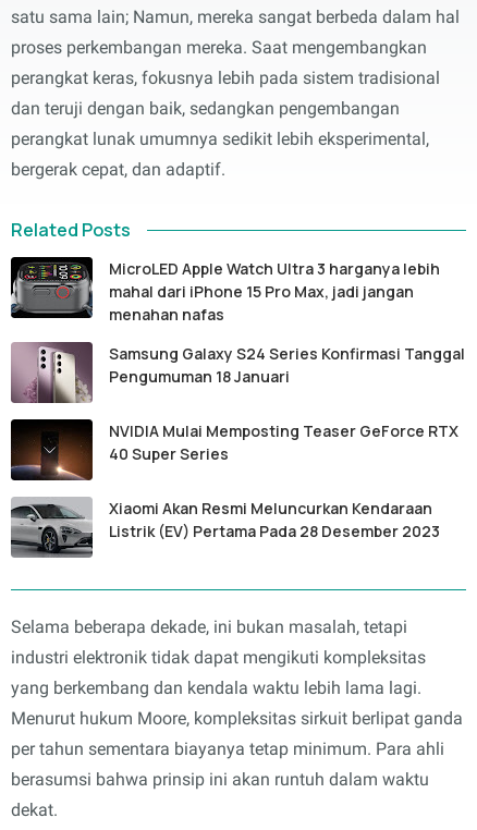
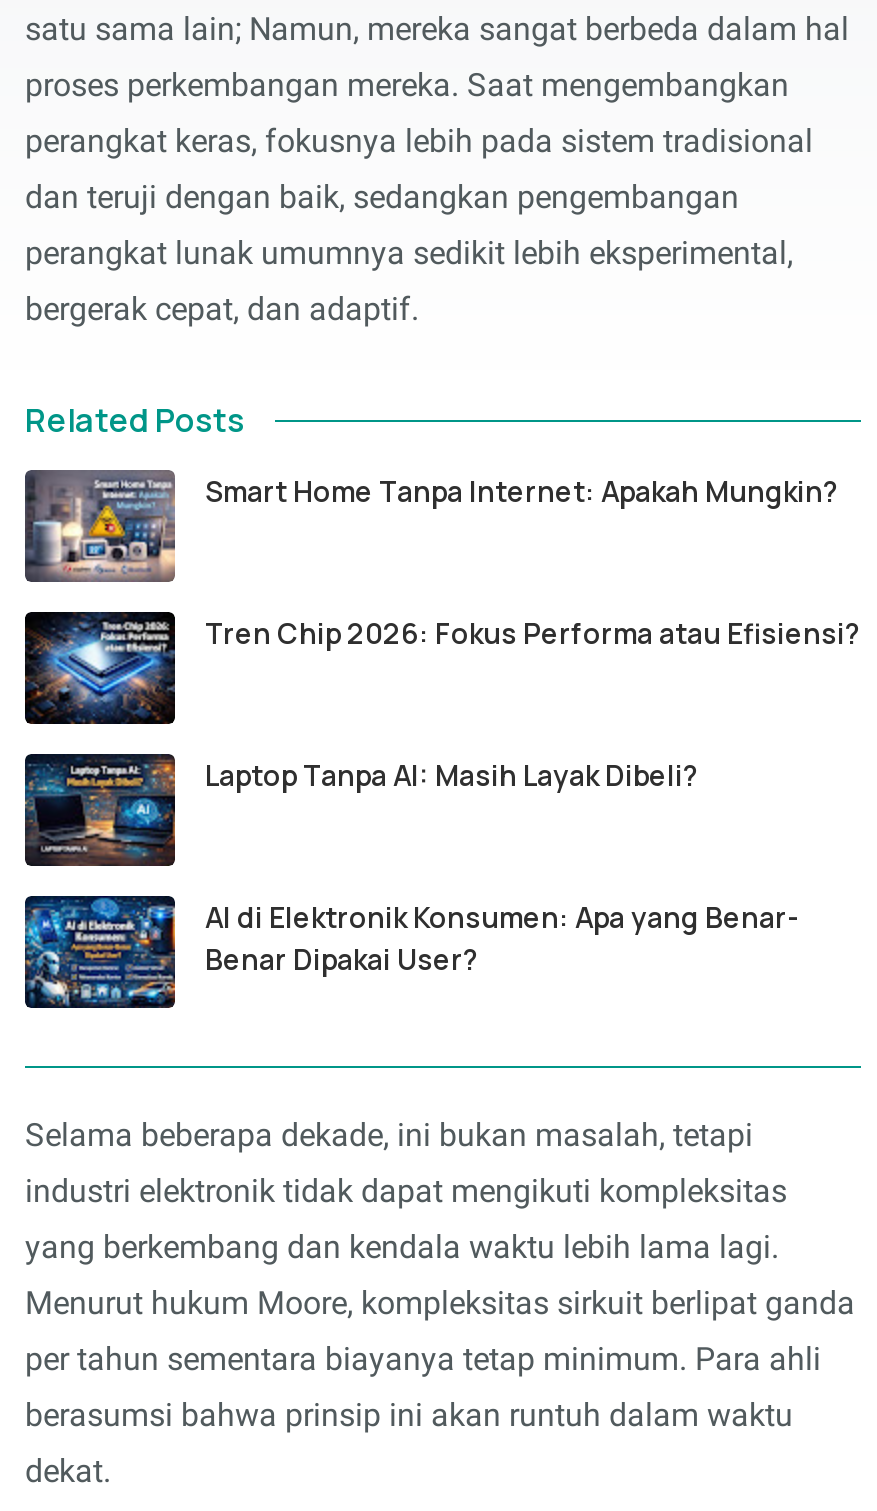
- [image]
- MicroLED Apple Watch Ultra 3 harganya lebih
- mahal dari iPhone 15 Pro Max, jadi jangan
- menahan nafas
+ [image]
+ Smart Home Tanpa Internet: Apakah Mungkin?

- [image]
- Samsung Galaxy S24 Series Konfirmasi Tanggal
- Pengumuman 18 Januari
+ [image]
+ Tren Chip 2026: Fokus Performa atau Efisiensi?

- [image]
- NVIDIA Mulai Memposting Teaser GeForce RTX
- 40 Super Series
+ [image]
+ Laptop Tanpa AI: Masih Layak Dibeli?

- [image]
- Xiaomi Akan Resmi Meluncurkan Kendaraan
- Listrik (EV) Pertama Pada 28 Desember 2023
+ [image]
+ AI di Elektronik Konsumen: Apa yang Benar-
+ Benar Dipakai User?
